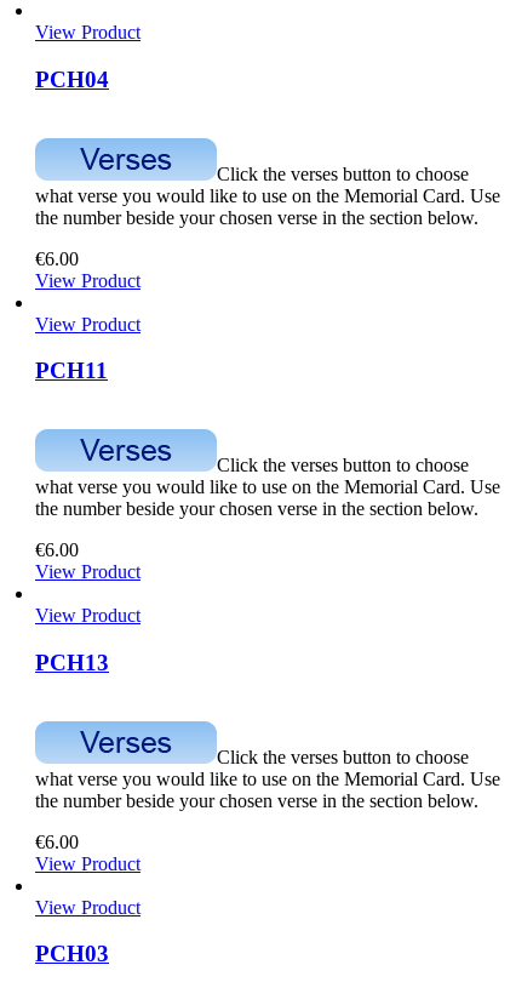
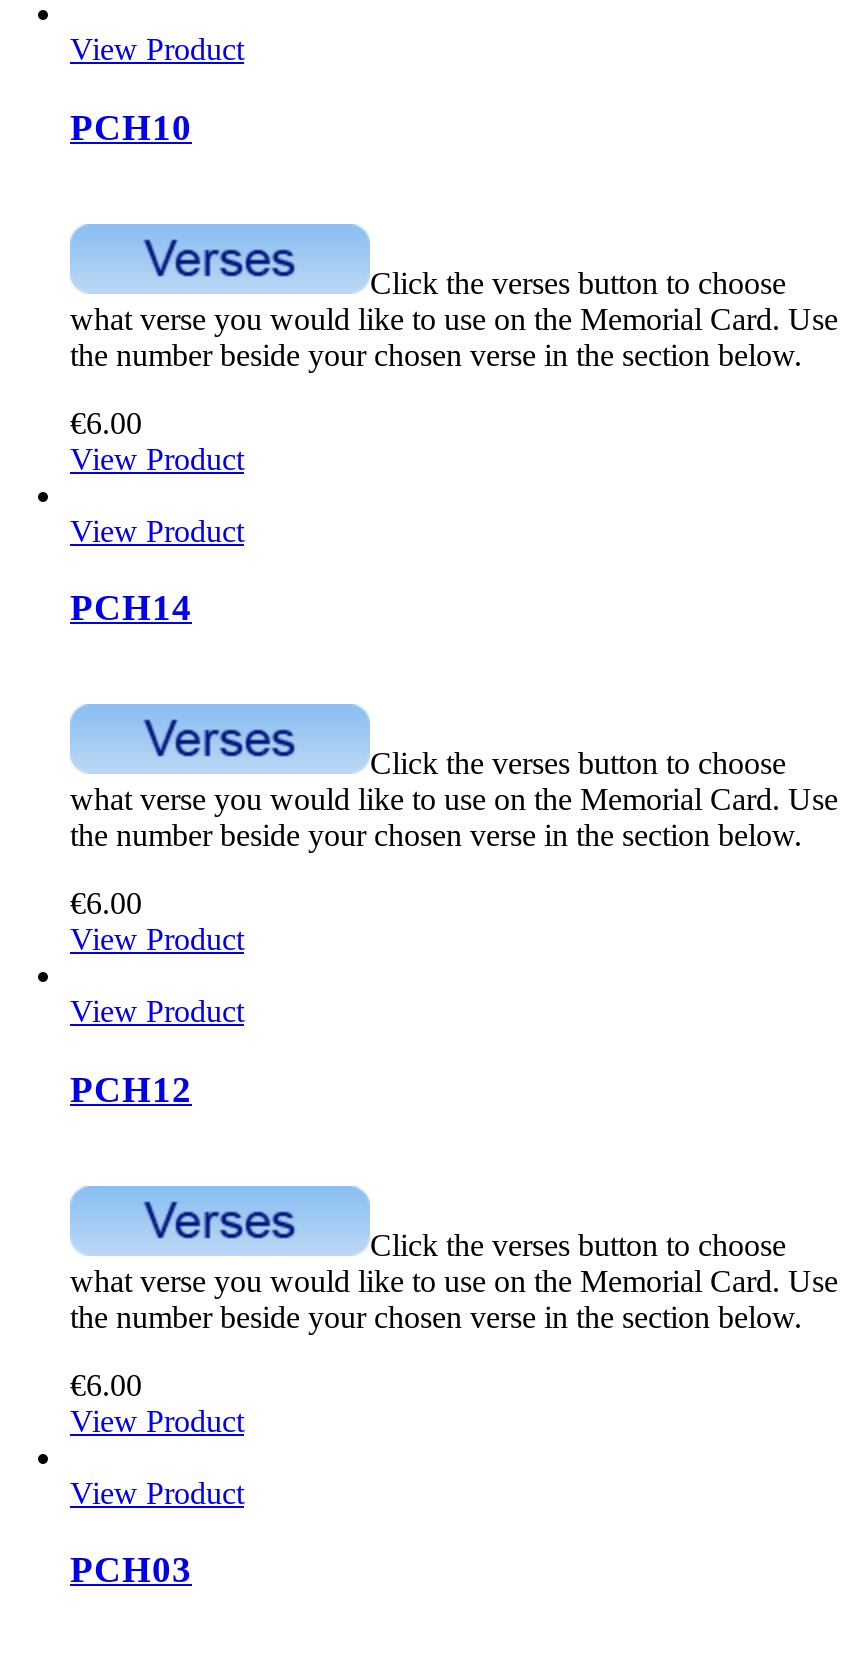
- PCH04
+ PCH10

- PCH11
+ PCH14

- PCH13
+ PCH12
